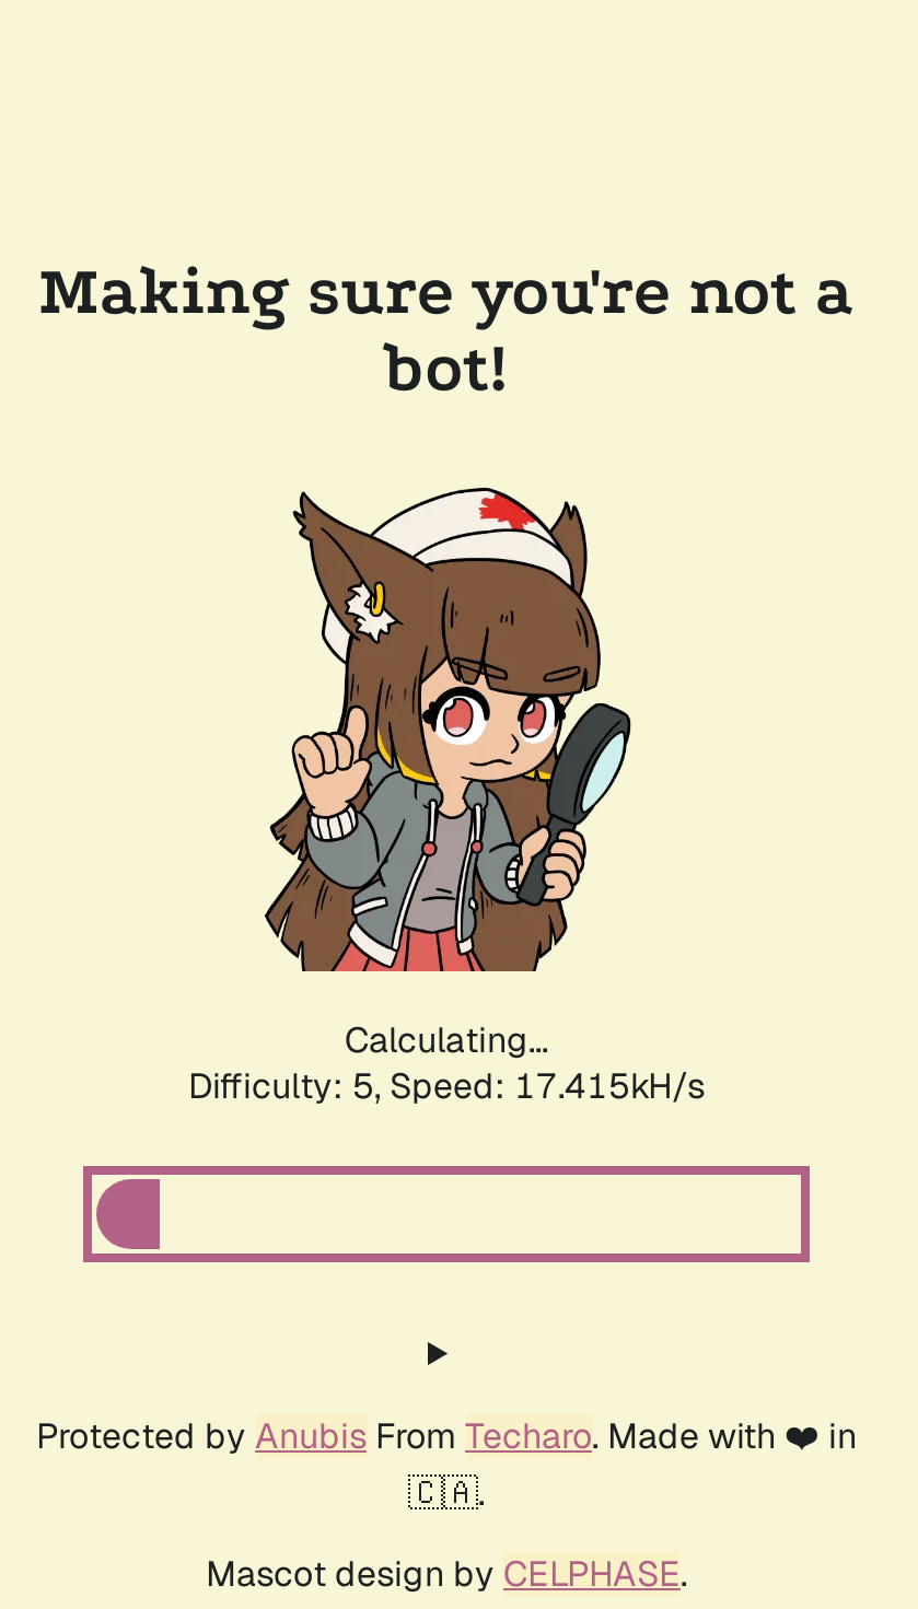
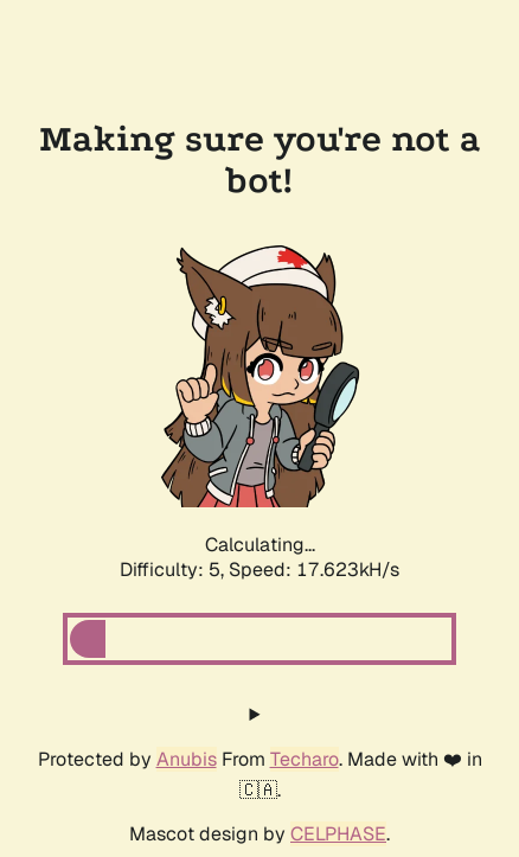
- Difficulty: 5, Speed: 17.415kH/s
+ Difficulty: 5, Speed: 17.623kH/s
